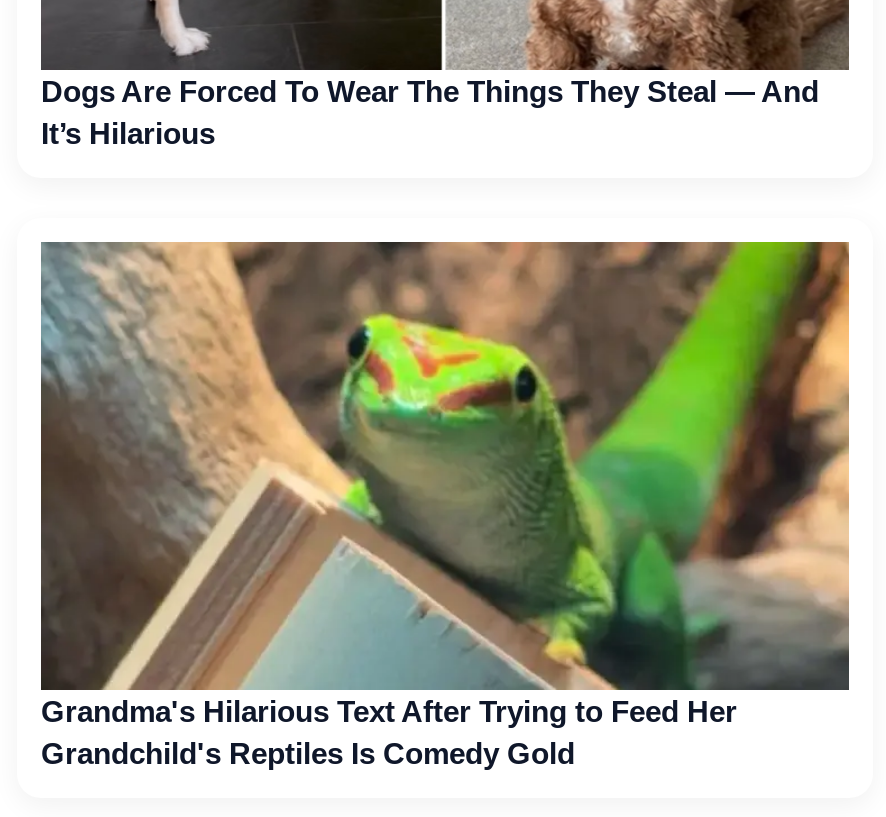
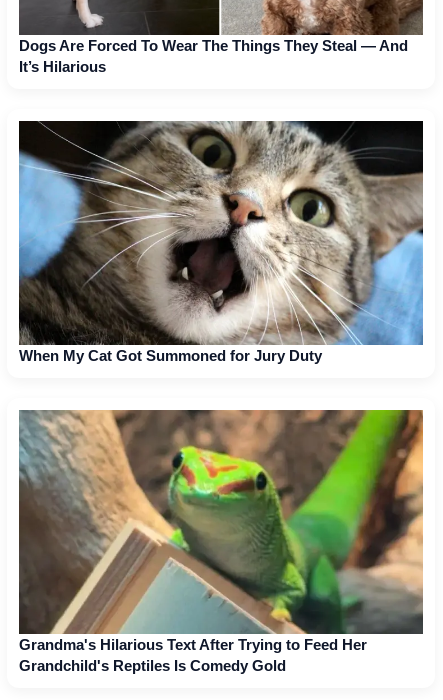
+ [image]
+ When My Cat Got Summoned for Jury Duty
